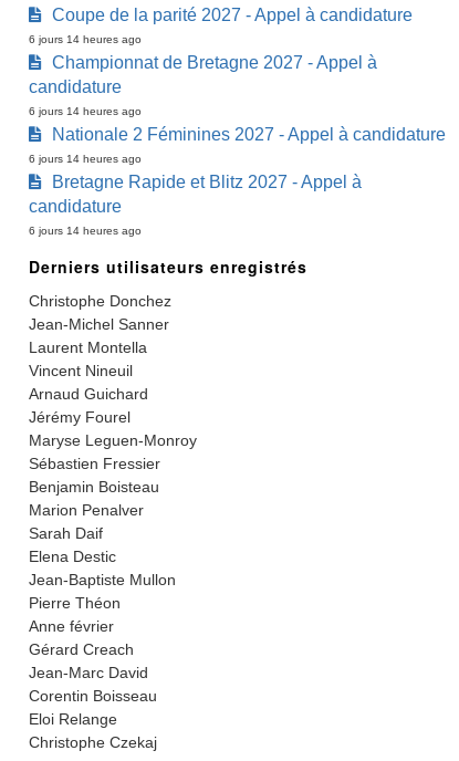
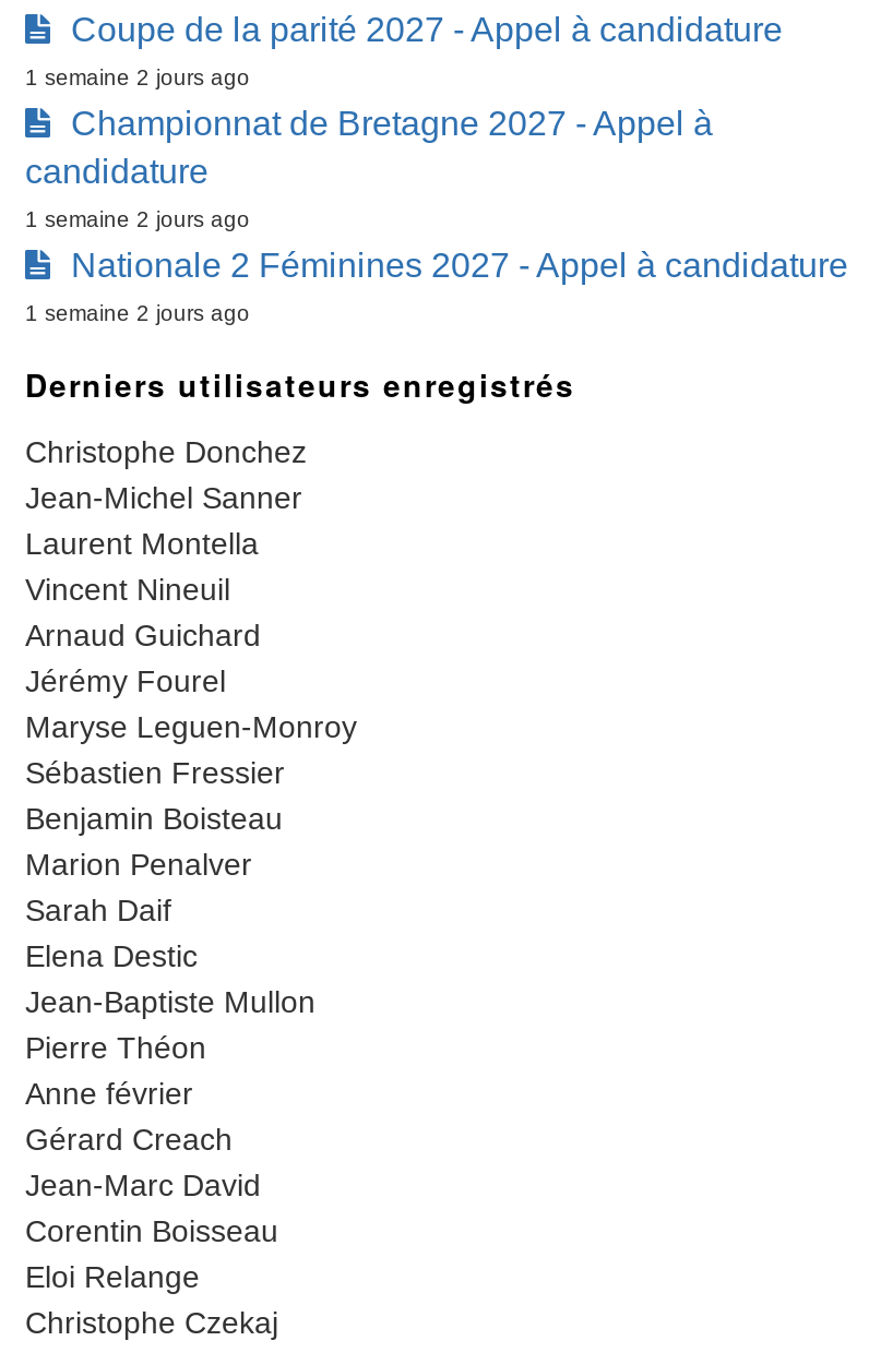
- 6 jours 14 heures ago
+ 1 semaine 2 jours ago

- 6 jours 14 heures ago
+ 1 semaine 2 jours ago

- 6 jours 14 heures ago
- Bretagne Rapide et Blitz 2027 - Appel à
- candidature
- 6 jours 14 heures ago
+ 1 semaine 2 jours ago
